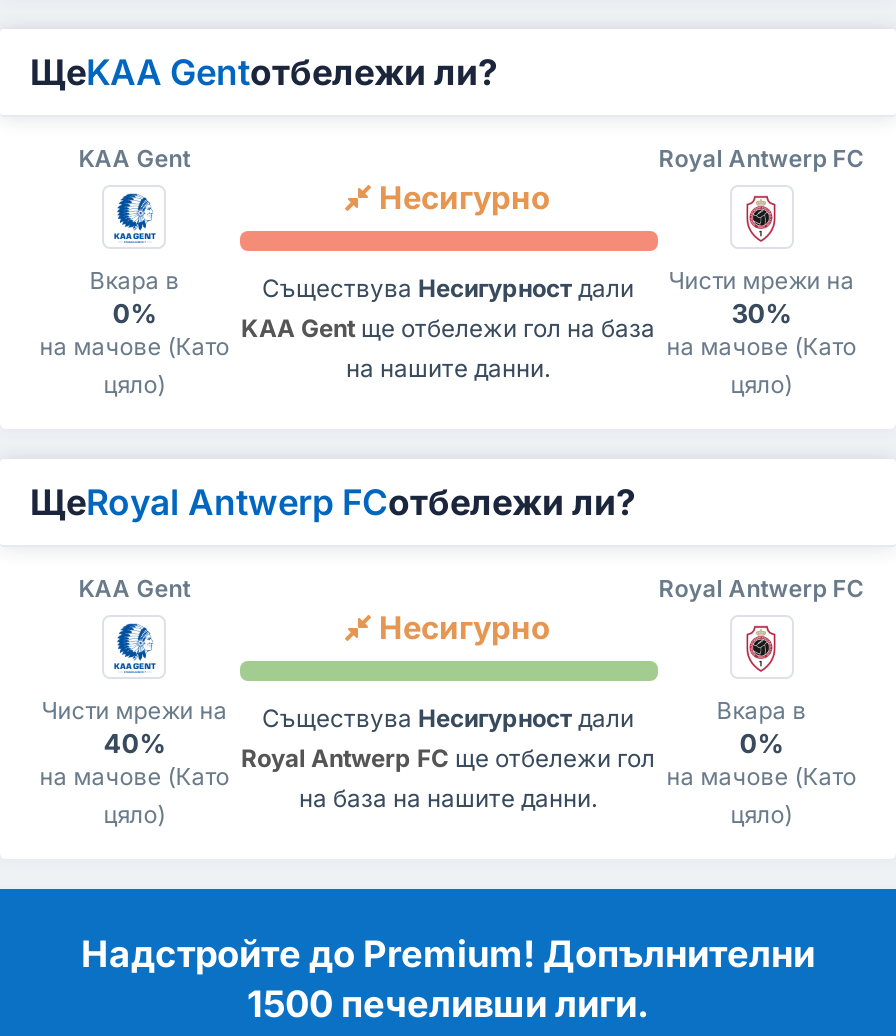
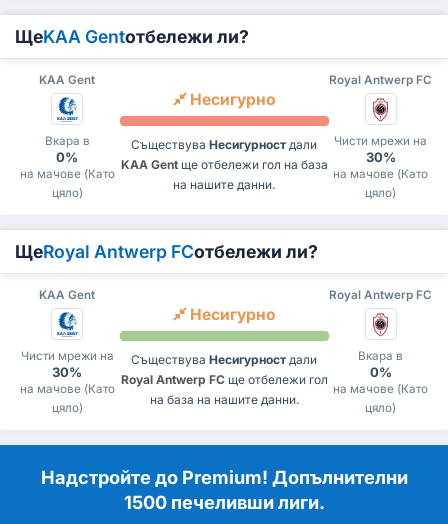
- 40%
+ 30%
